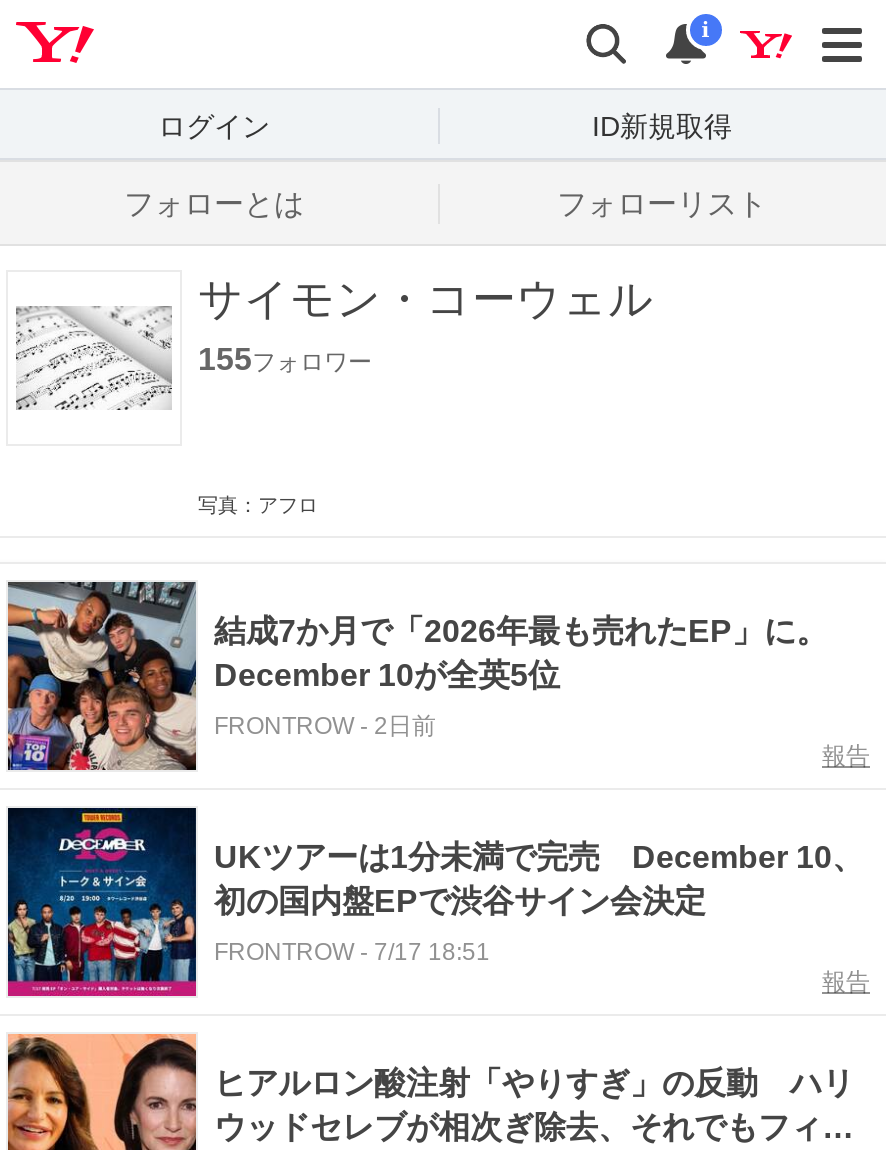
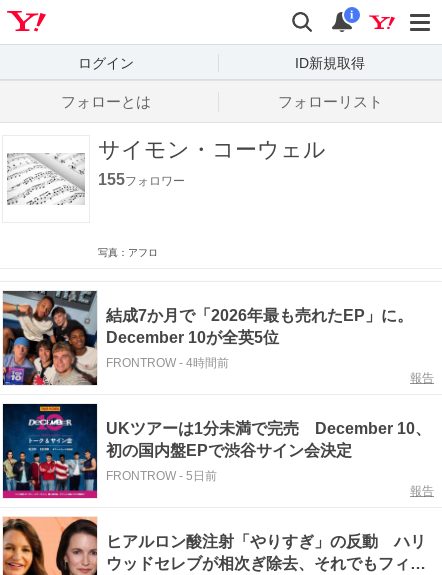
- FRONTROW - 2日前
+ FRONTROW - 4時間前

- FRONTROW - 7/17 18:51
+ FRONTROW - 5日前
